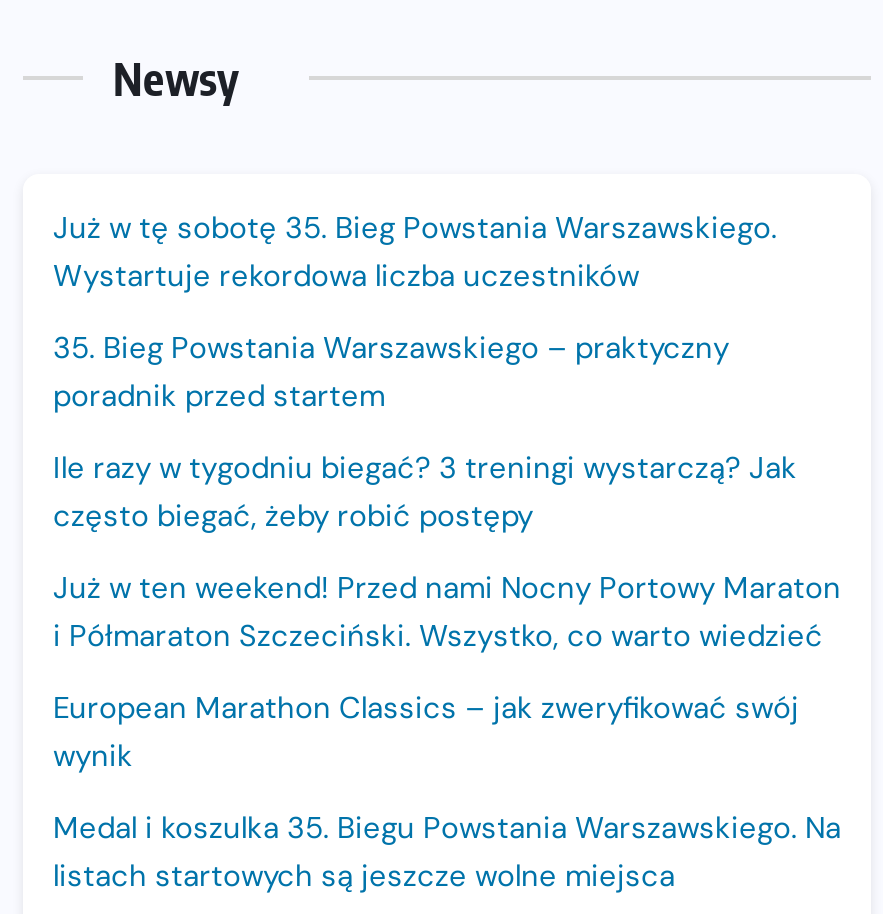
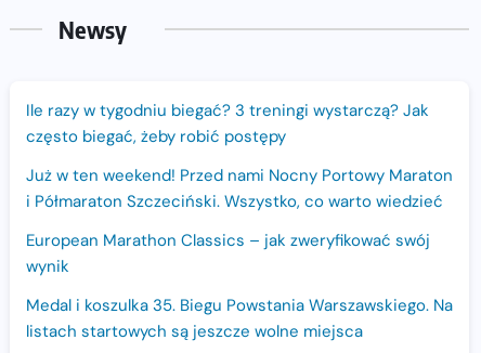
- Już w tę sobotę 35. Bieg Powstania Warszawskiego.
- Wystartuje rekordowa liczba uczestników
- 35. Bieg Powstania Warszawskiego – praktyczny
- poradnik przed startem
